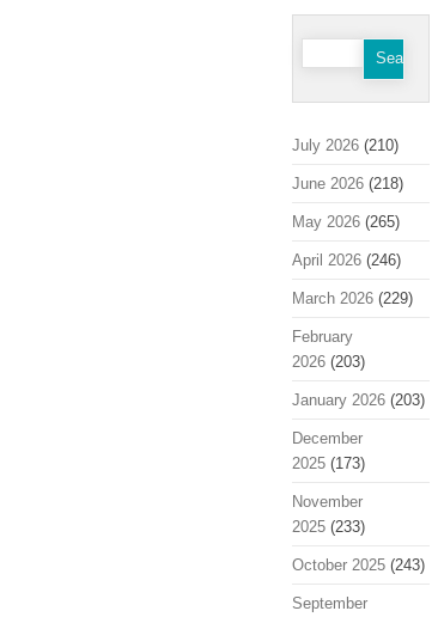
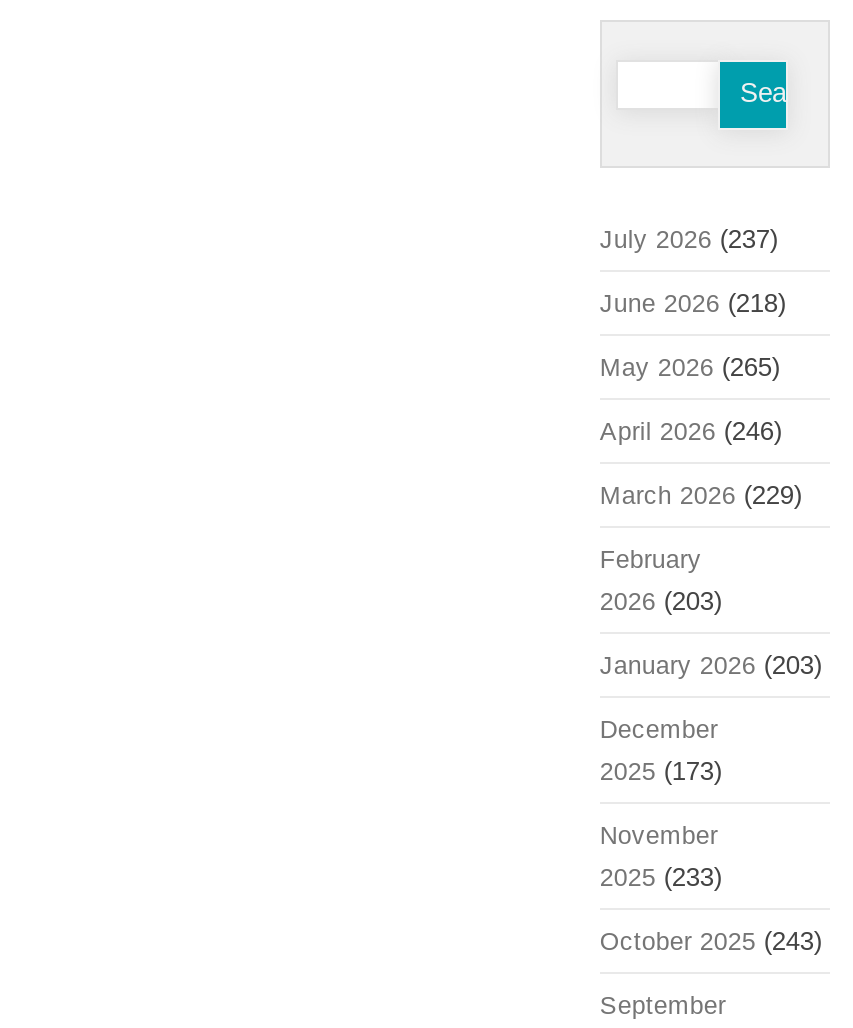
- July 2026 (210)
+ July 2026 (237)
